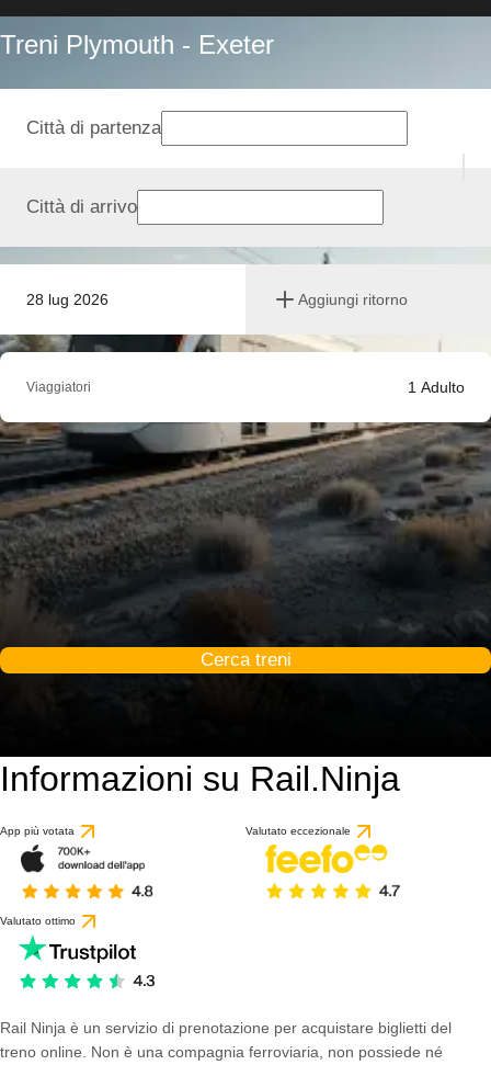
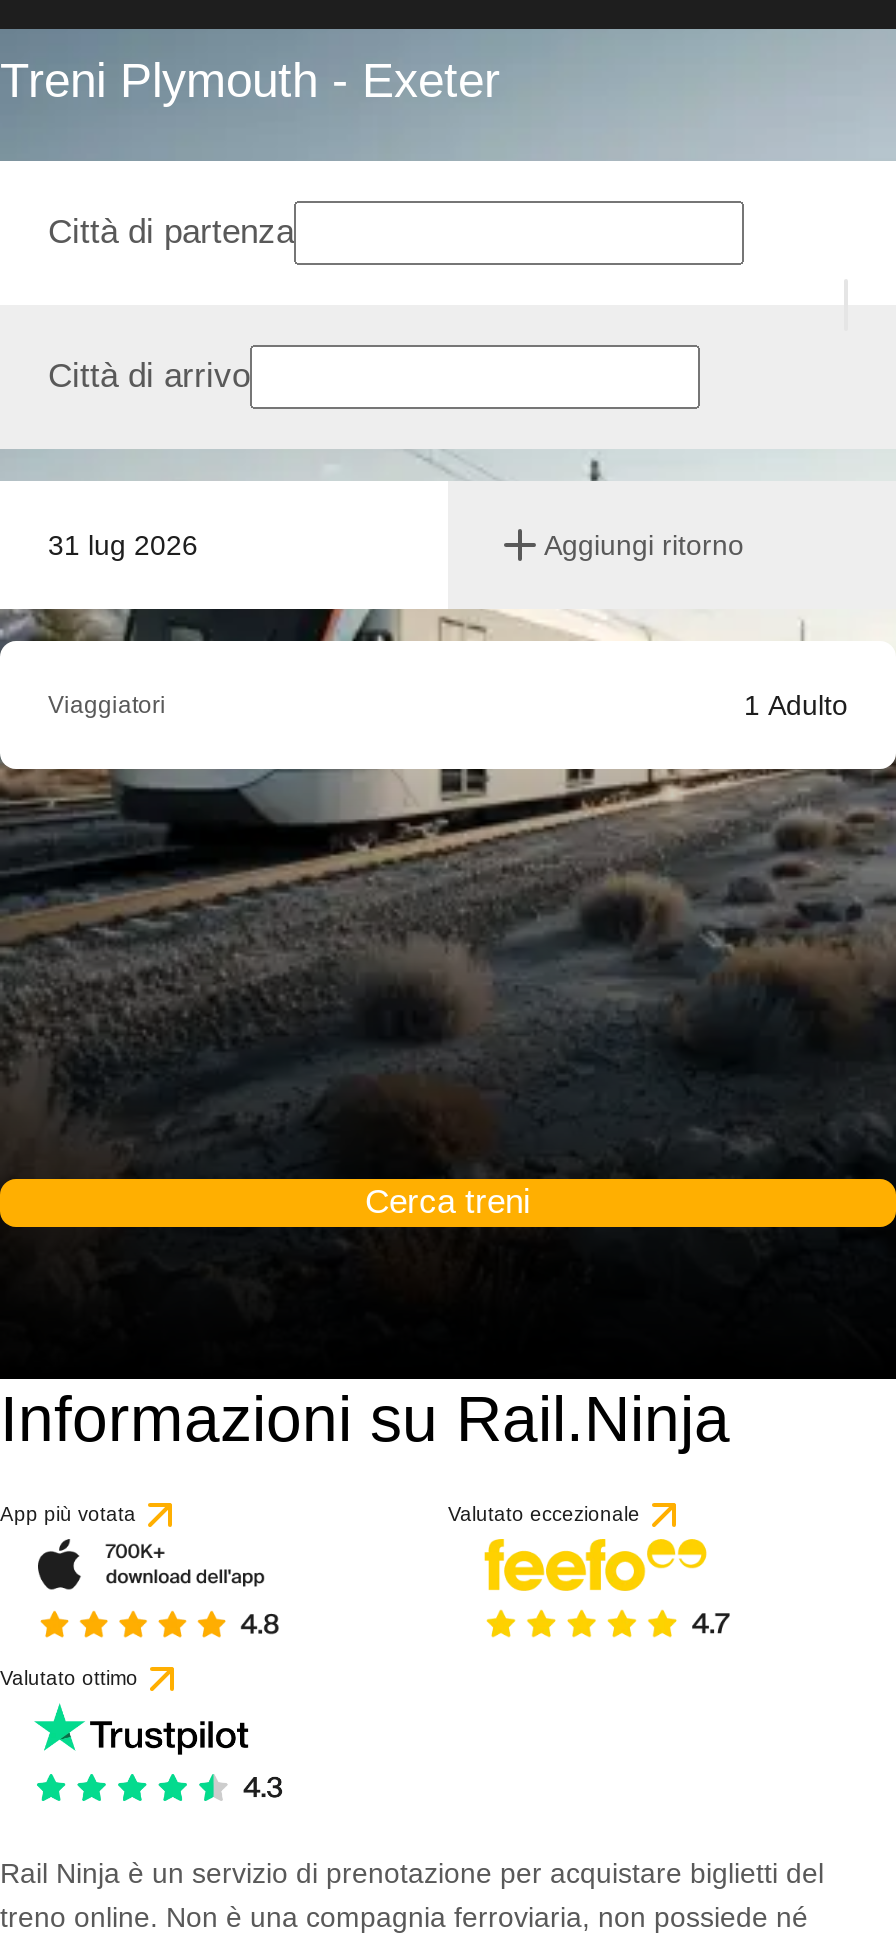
- 28 lug 2026
+ 31 lug 2026
